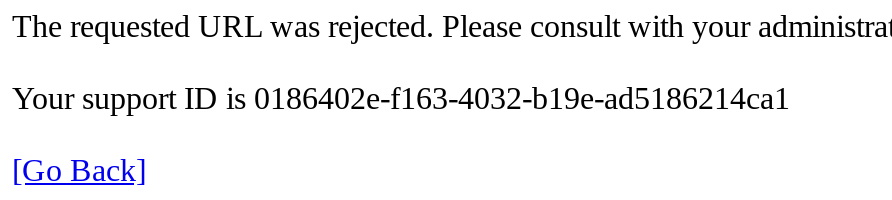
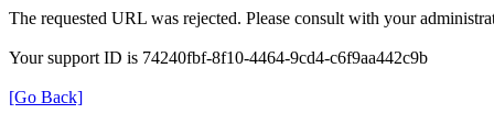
- Your support ID is 0186402e-f163-4032-b19e-ad5186214ca1
+ Your support ID is 74240fbf-8f10-4464-9cd4-c6f9aa442c9b
